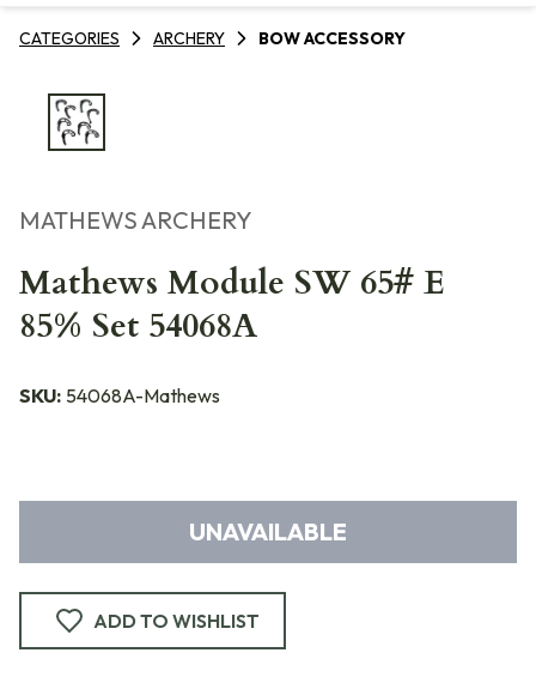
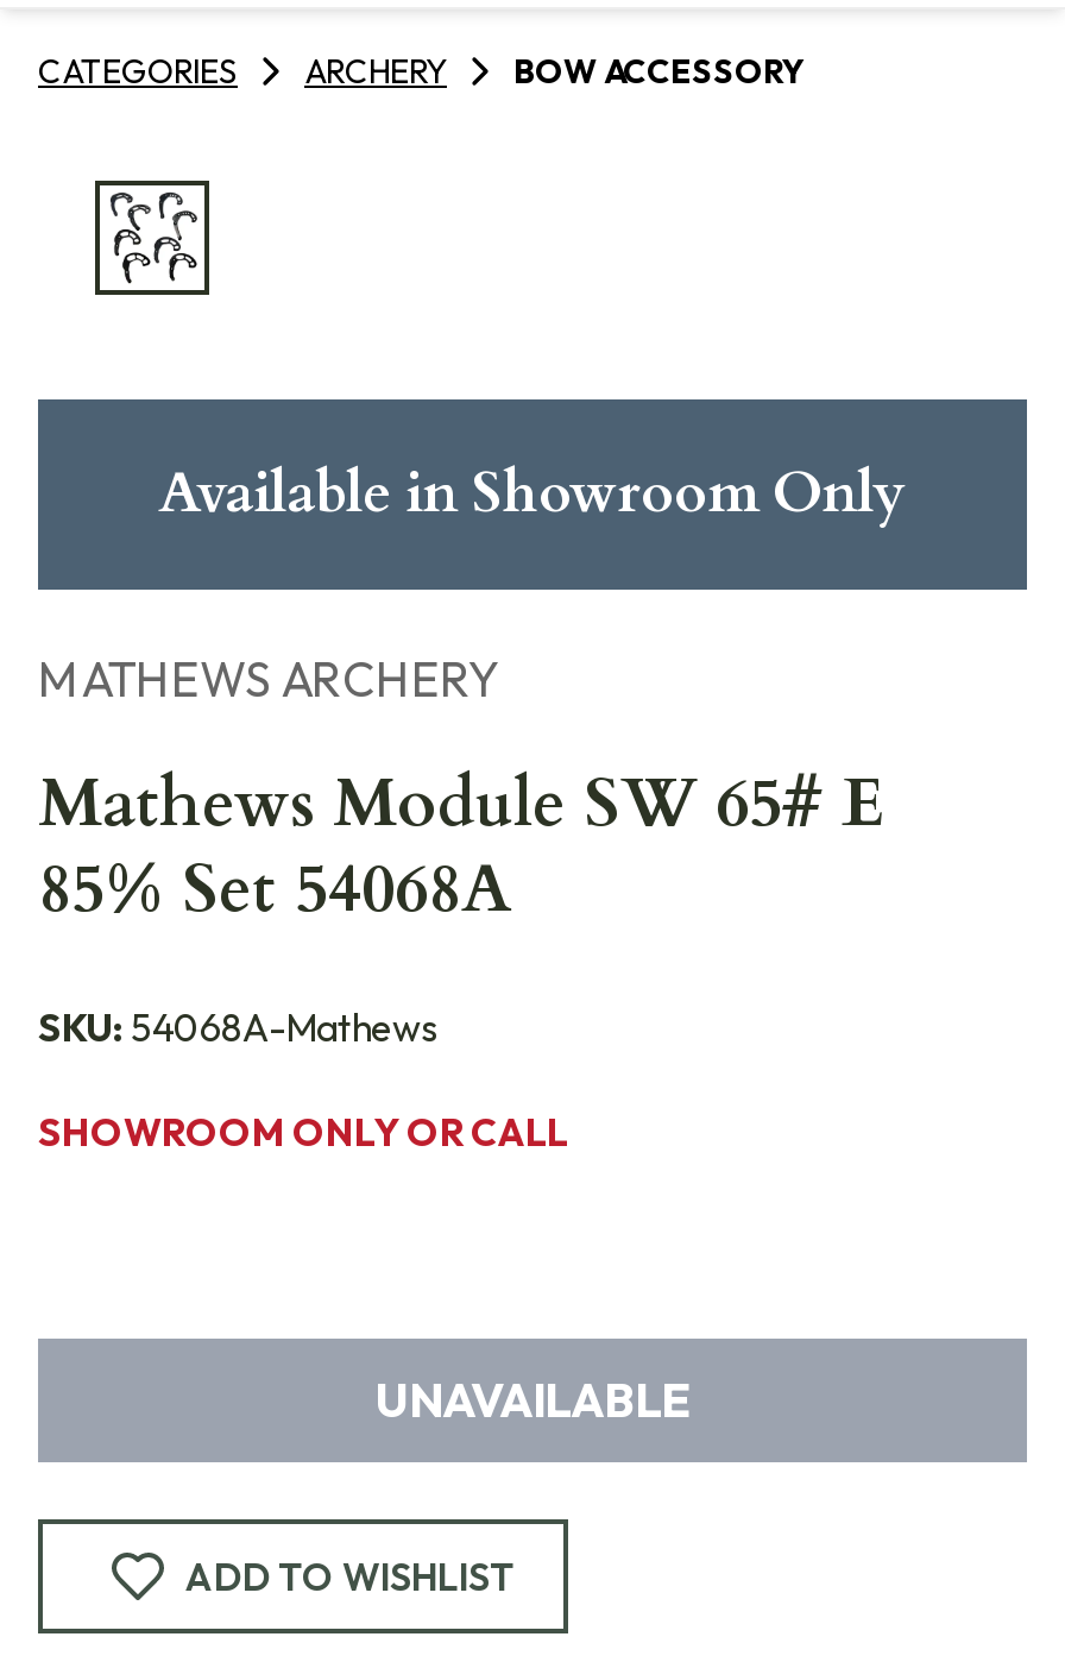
+ Available in Showroom Only

+ SHOWROOM ONLY OR CALL
